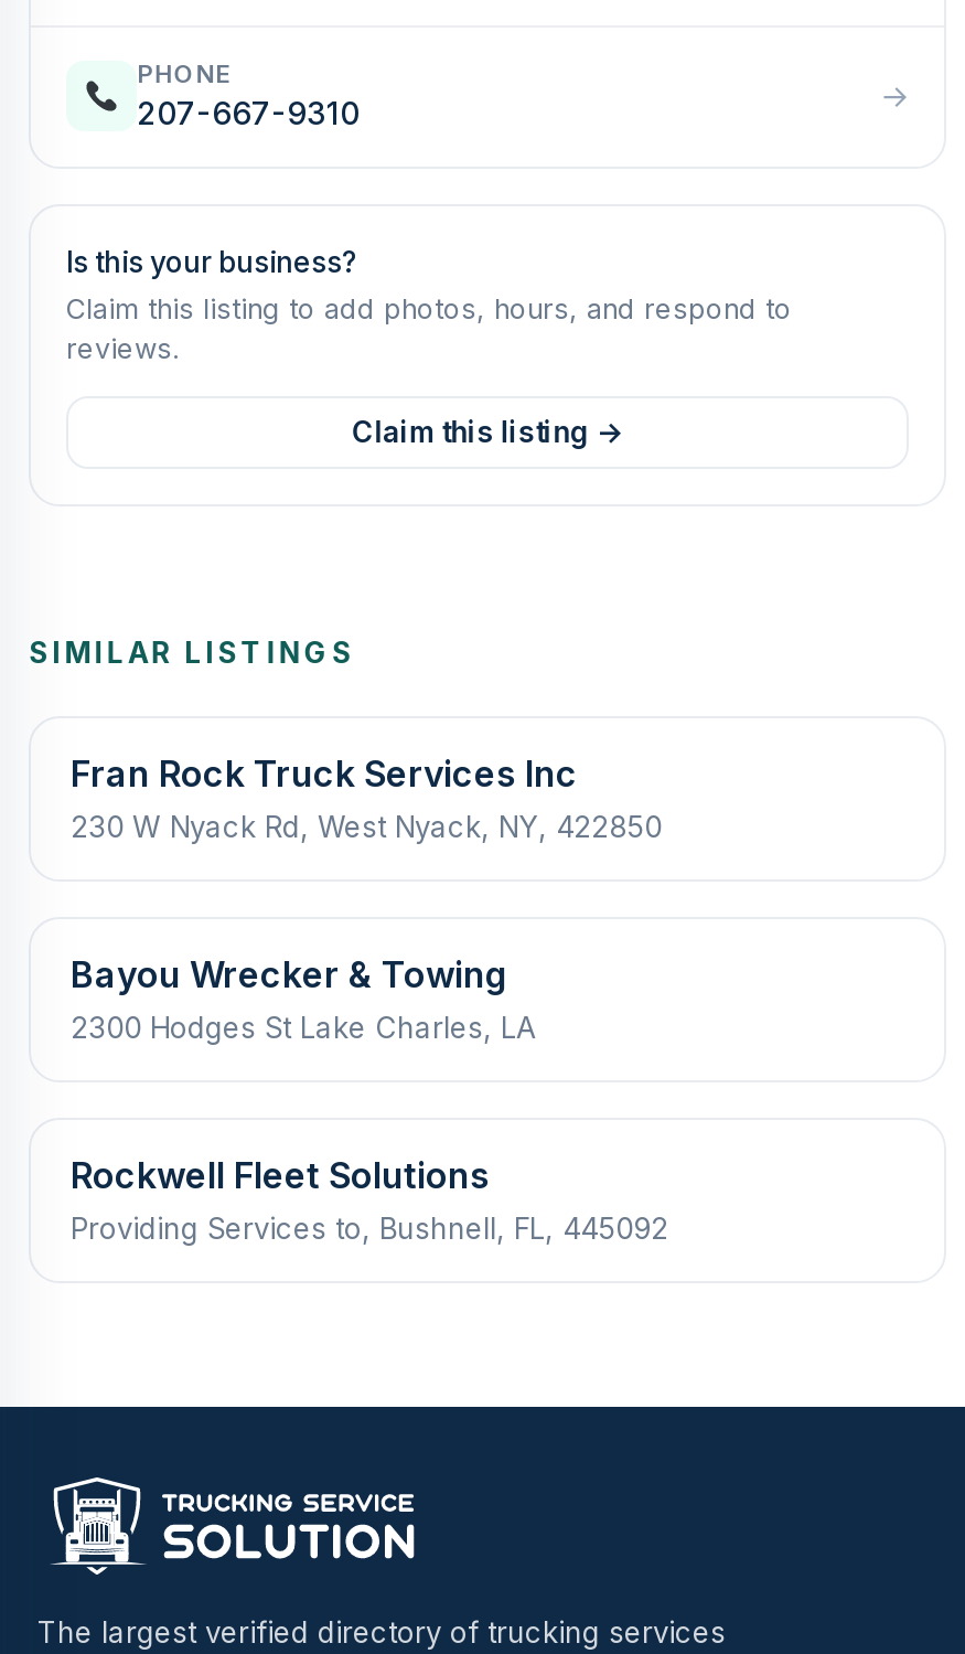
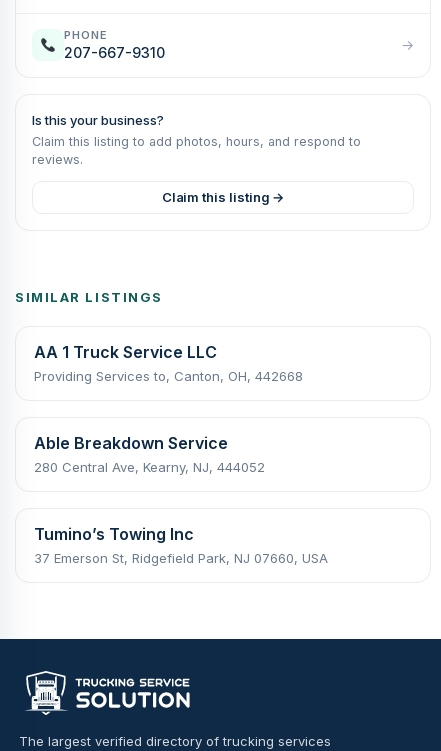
- Fran Rock Truck Services Inc
- 230 W Nyack Rd, West Nyack, NY, 422850
+ AA 1 Truck Service LLC
+ Providing Services to, Canton, OH, 442668

- Bayou Wrecker & Towing
- 2300 Hodges St Lake Charles, LA
+ Able Breakdown Service
+ 280 Central Ave, Kearny, NJ, 444052

- Rockwell Fleet Solutions
- Providing Services to, Bushnell, FL, 445092
+ Tumino’s Towing Inc
+ 37 Emerson St, Ridgefield Park, NJ 07660, USA
